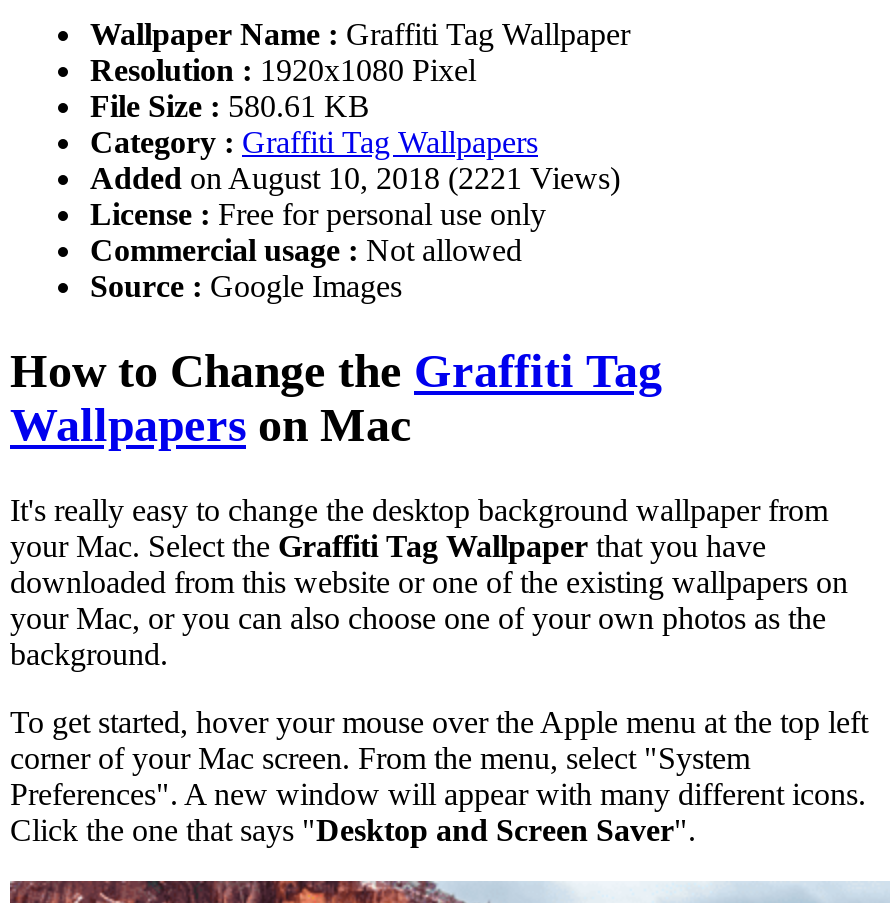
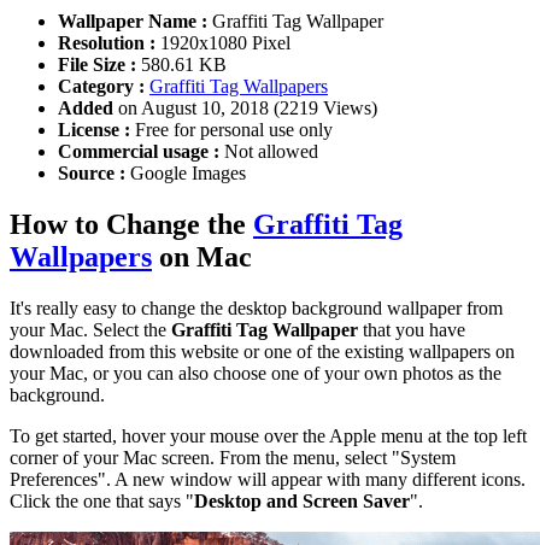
- Added on August 10, 2018 (2221 Views)
+ Added on August 10, 2018 (2219 Views)
